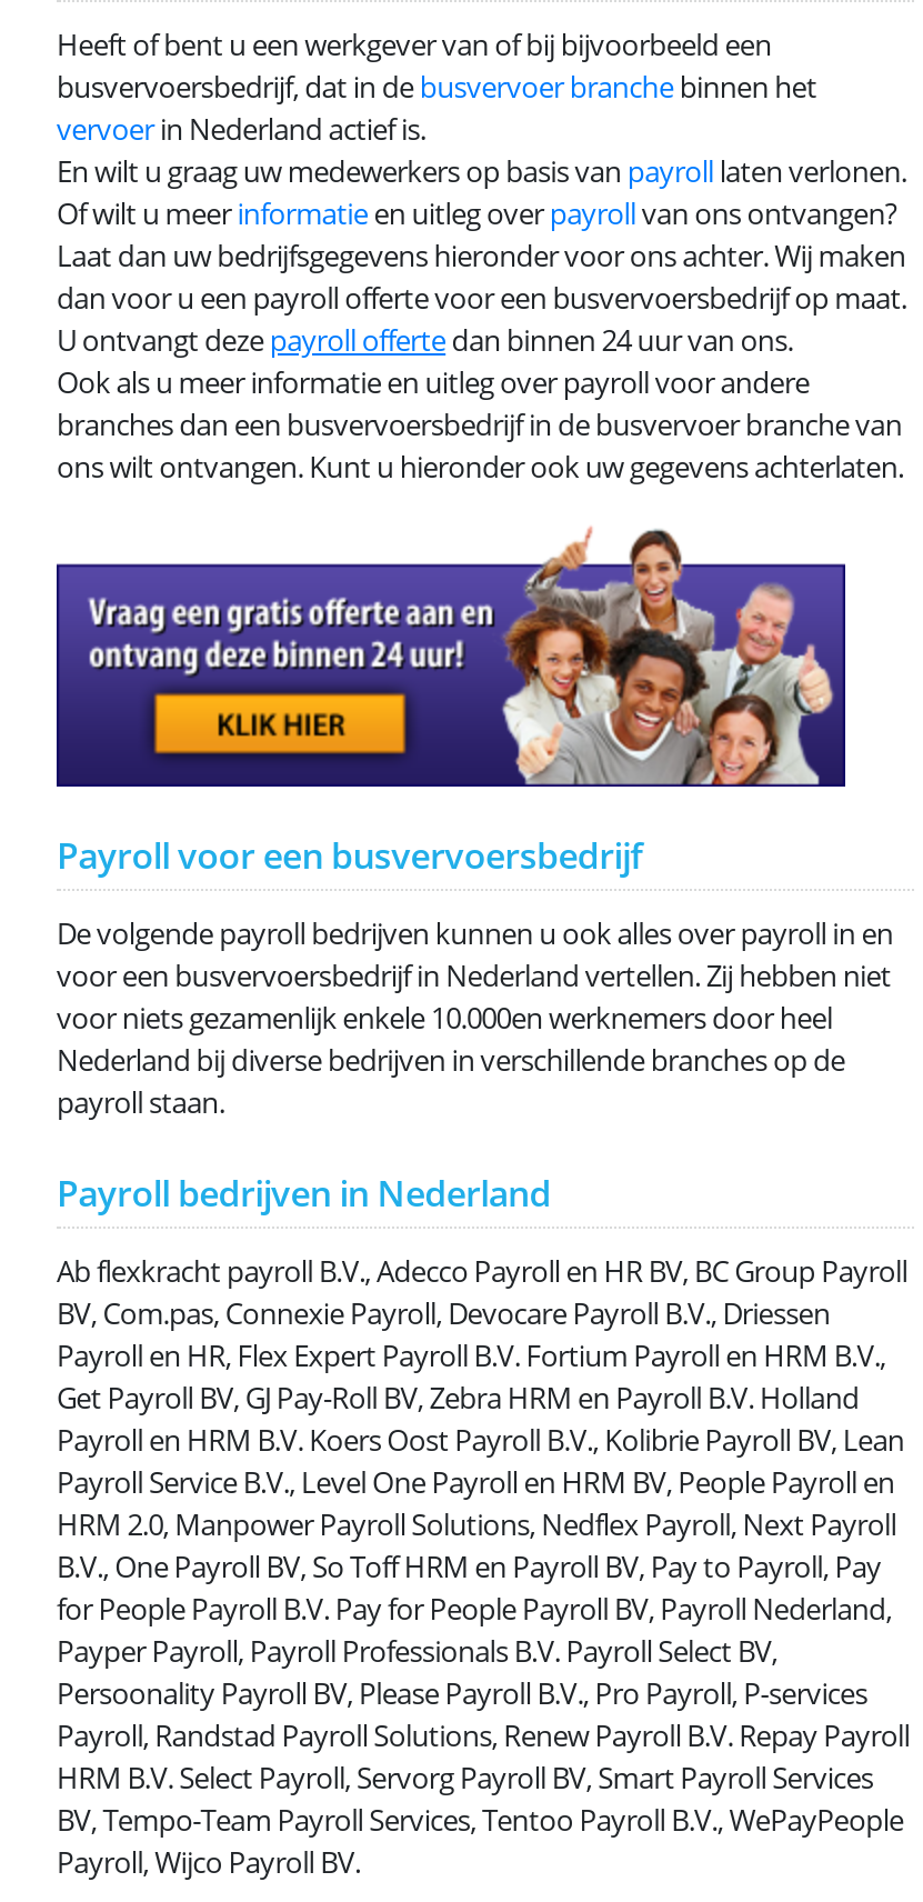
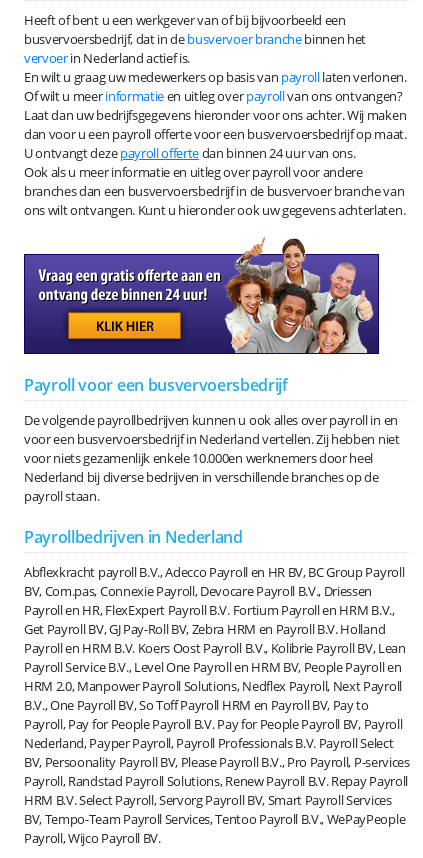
- De volgende payroll bedrijven kunnen u ook alles over payroll in en
+ De volgende payrollbedrijven kunnen u ook alles over payroll in en

- Payroll en HR, Flex Expert Payroll B.V. Fortium Payroll en HRM B.V.,
+ Payroll en HR, FlexExpert Payroll B.V. Fortium Payroll en HRM B.V.,

- B.V., One Payroll BV, So Toff HRM en Payroll BV, Pay to Payroll, Pay
- for People Payroll B.V. Pay for People Payroll BV, Payroll Nederland,
- Payper Payroll, Payroll Professionals B.V. Payroll Select BV,
- Persoonality Payroll BV, Please Payroll B.V., Pro Payroll, P-services
+ B.V., One Payroll BV, So Toff Payroll HRM en Payroll BV, Pay to
+ Payroll, Pay for People Payroll B.V. Pay for People Payroll BV, Payroll
+ Nederland, Payper Payroll, Payroll Professionals B.V. Payroll Select
+ BV, Persoonality Payroll BV, Please Payroll B.V., Pro Payroll, P-services
